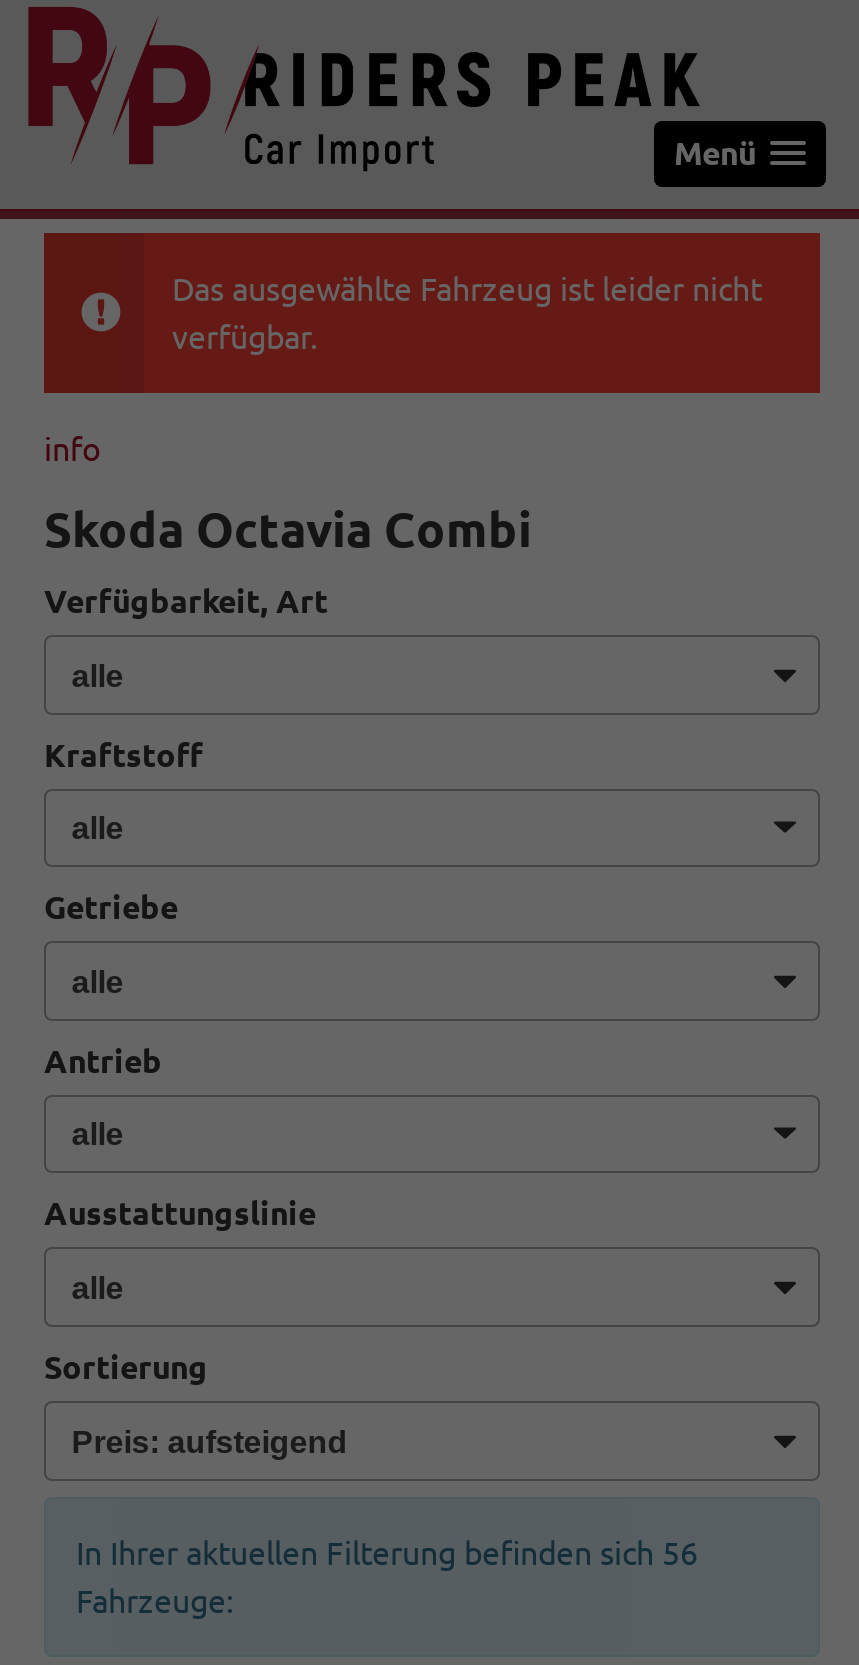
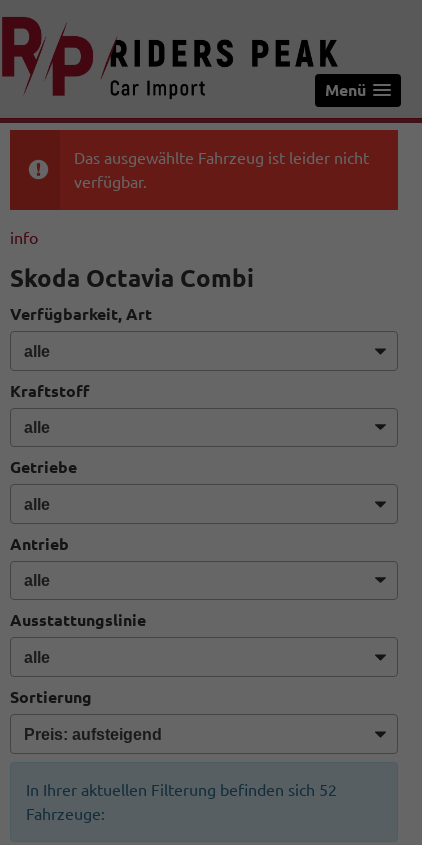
- In Ihrer aktuellen Filterung befinden sich 56
+ In Ihrer aktuellen Filterung befinden sich 52
